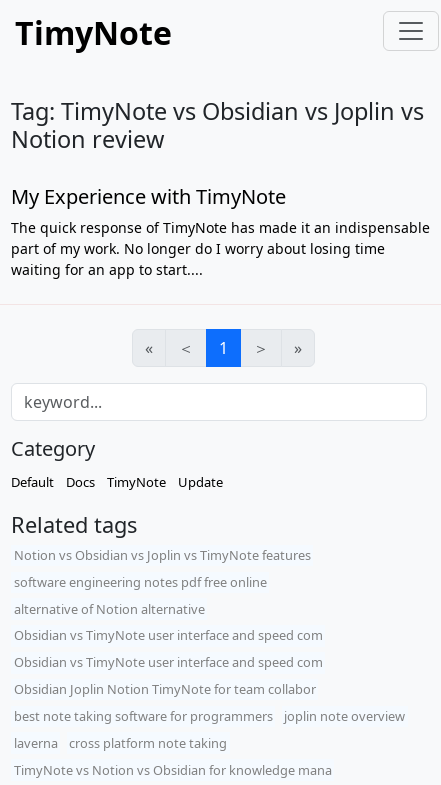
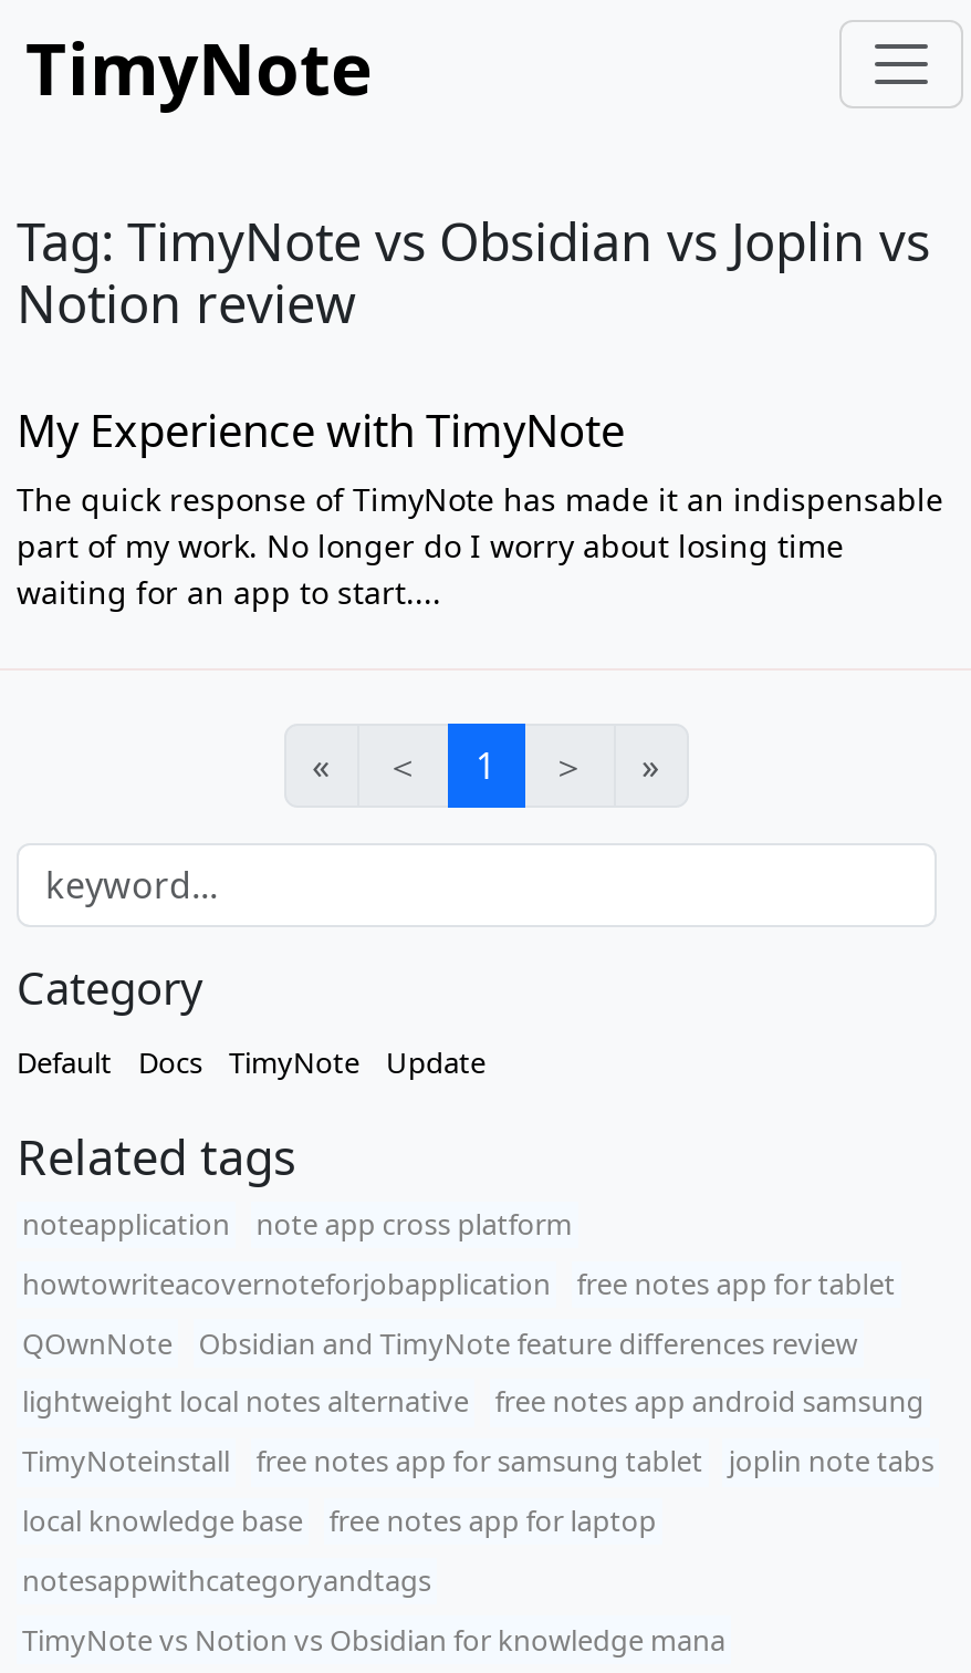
- Notion vs Obsidian vs Joplin vs TimyNote features
- software engineering notes pdf free online
- alternative of Notion alternative
- Obsidian vs TimyNote user interface and speed com
- Obsidian vs TimyNote user interface and speed com
- Obsidian Joplin Notion TimyNote for team collabor
- best note taking software for programmers
- joplin note overview
- laverna
- cross platform note taking
+ noteapplication
+ note app cross platform
+ howtowriteacovernoteforjobapplication
+ free notes app for tablet
+ QOwnNote
+ Obsidian and TimyNote feature differences review
+ lightweight local notes alternative
+ free notes app android samsung
+ TimyNoteinstall
+ free notes app for samsung tablet
+ joplin note tabs
+ local knowledge base
+ free notes app for laptop
+ notesappwithcategoryandtags
